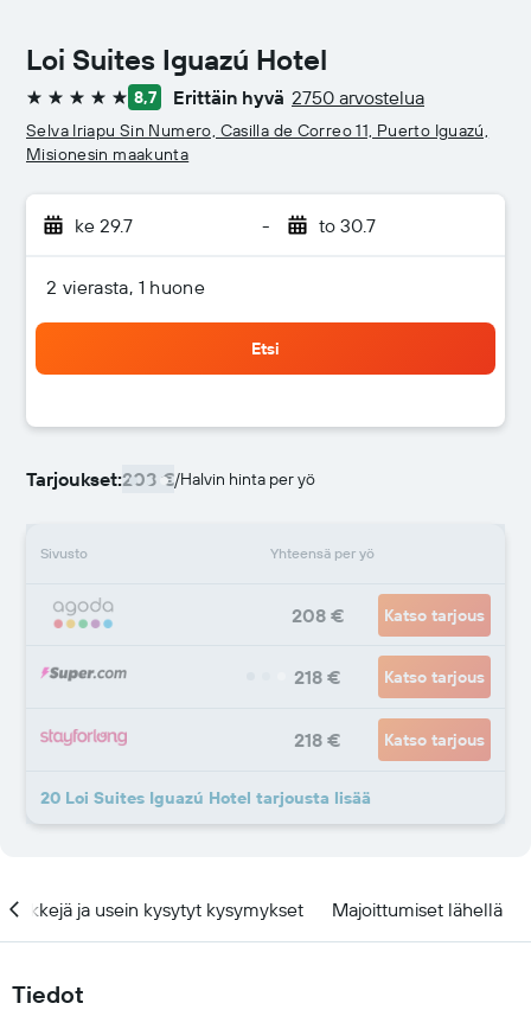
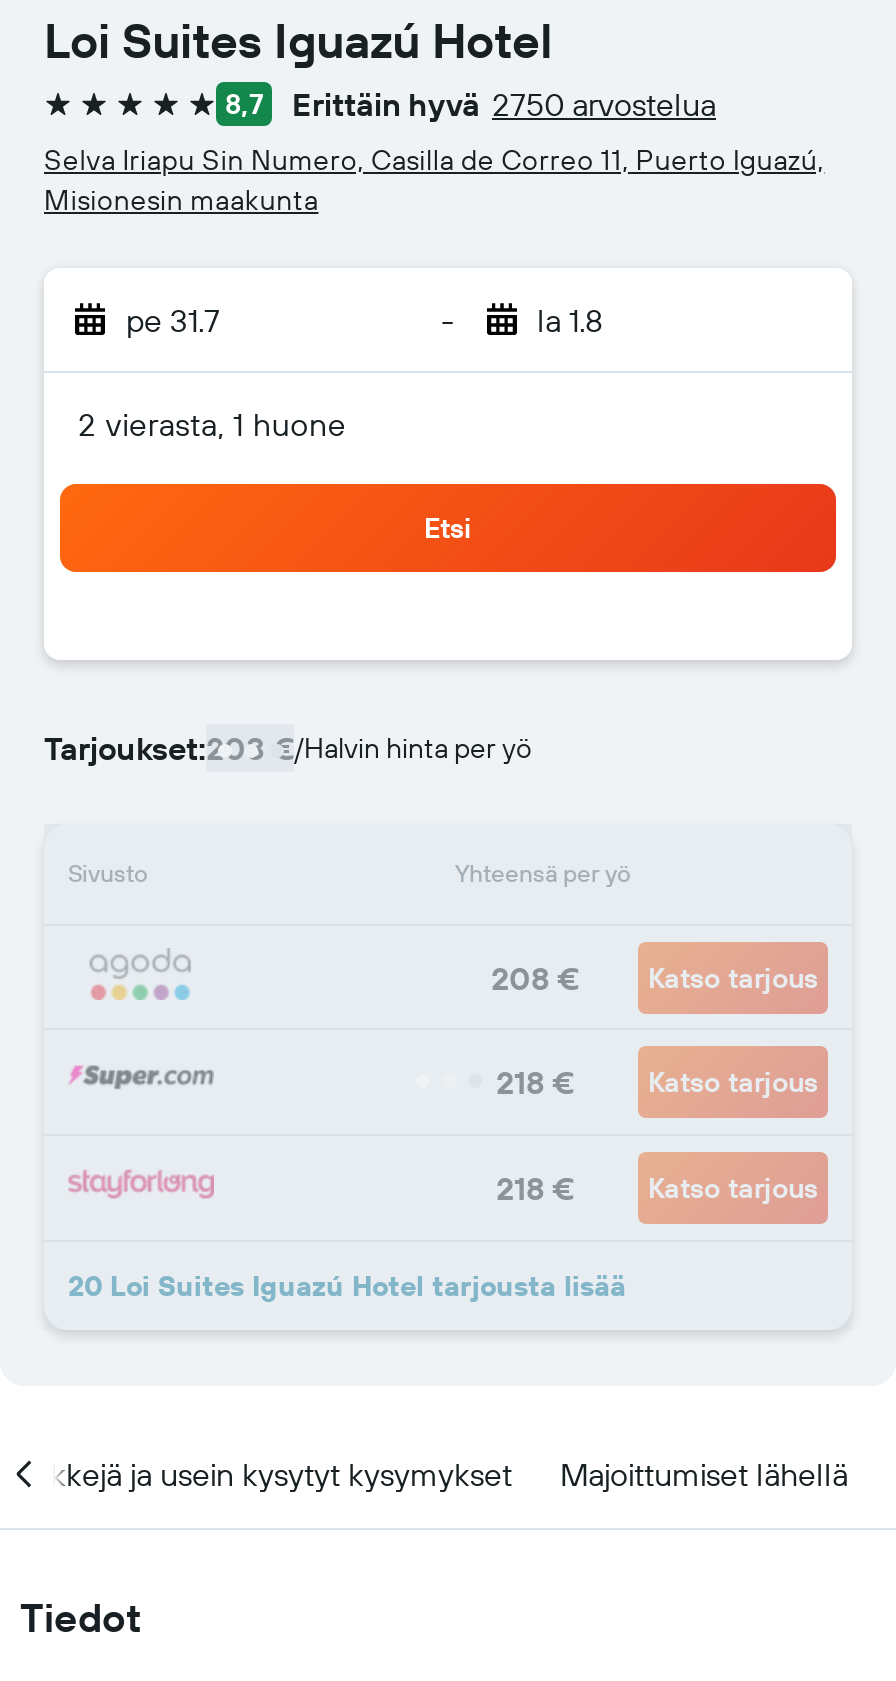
- ke 29.7
+ pe 31.7

- to 30.7
+ la 1.8
